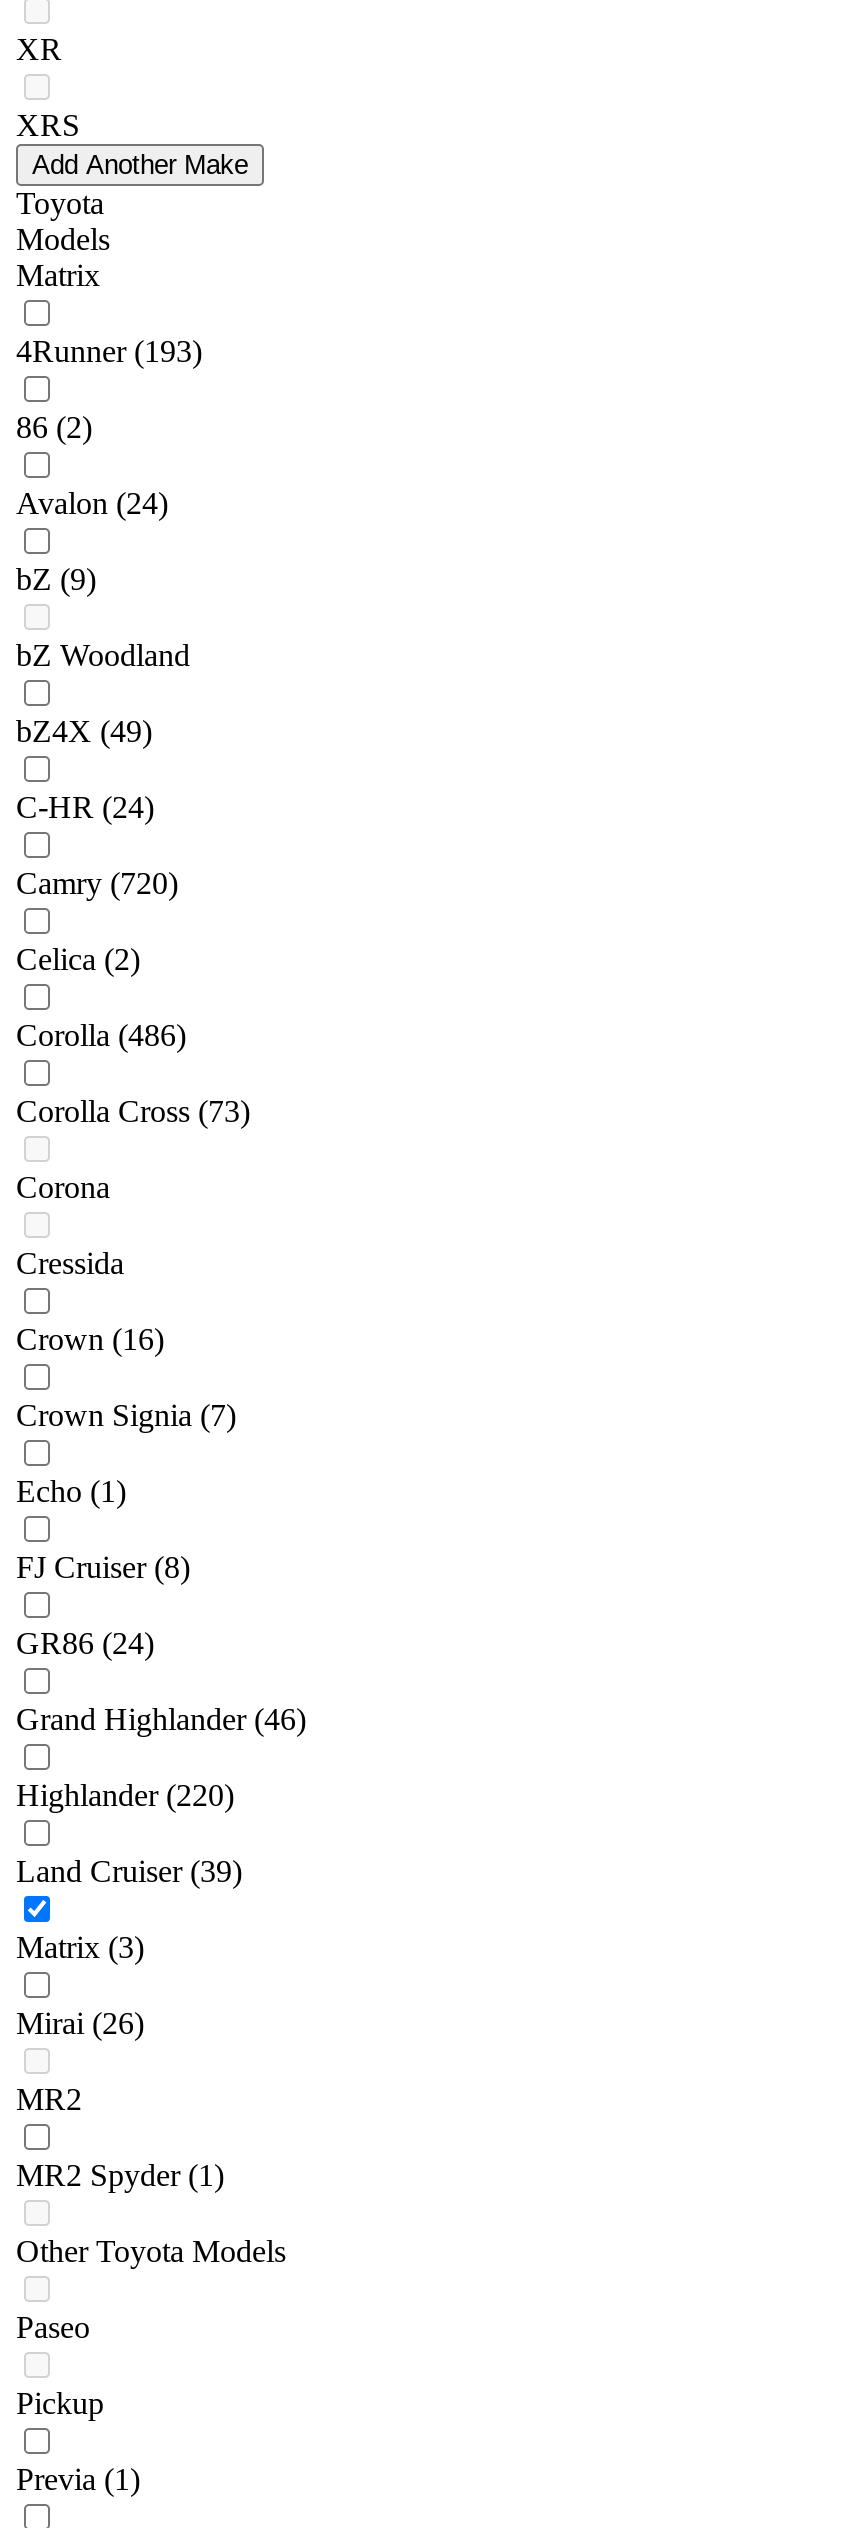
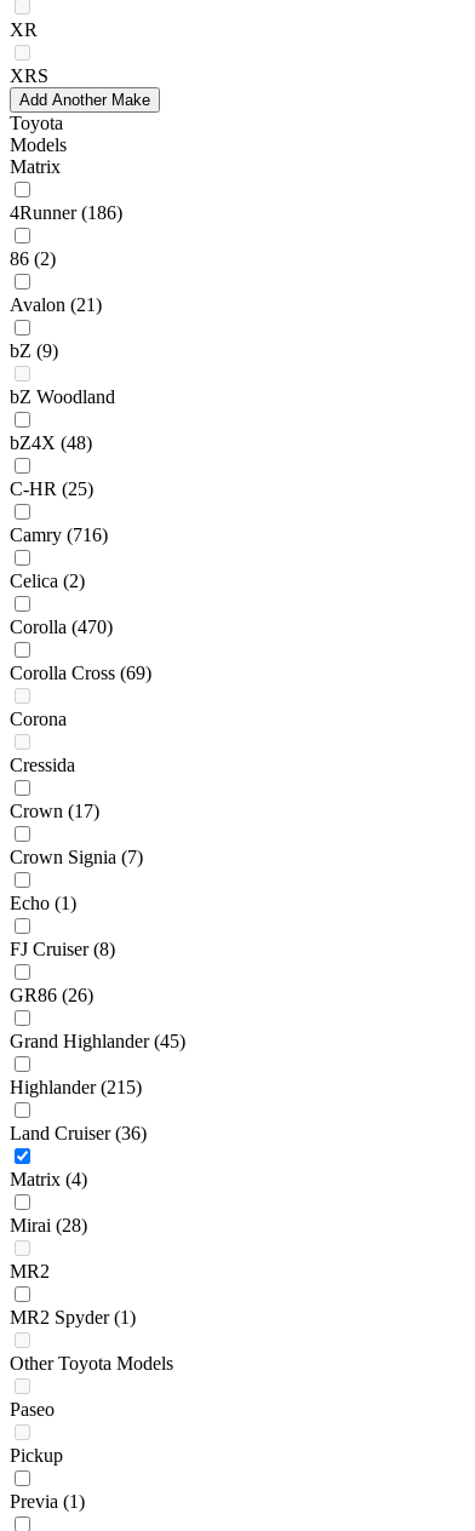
- 4Runner (193)
+ 4Runner (186)

- Avalon (24)
+ Avalon (21)

- bZ4X (49)
+ bZ4X (48)

- C-HR (24)
+ C-HR (25)

- Camry (720)
+ Camry (716)

- Corolla (486)
+ Corolla (470)

- Corolla Cross (73)
+ Corolla Cross (69)

- Crown (16)
+ Crown (17)

- GR86 (24)
+ GR86 (26)

- Grand Highlander (46)
+ Grand Highlander (45)

- Highlander (220)
+ Highlander (215)

- Land Cruiser (39)
+ Land Cruiser (36)

- Matrix (3)
+ Matrix (4)

- Mirai (26)
+ Mirai (28)
